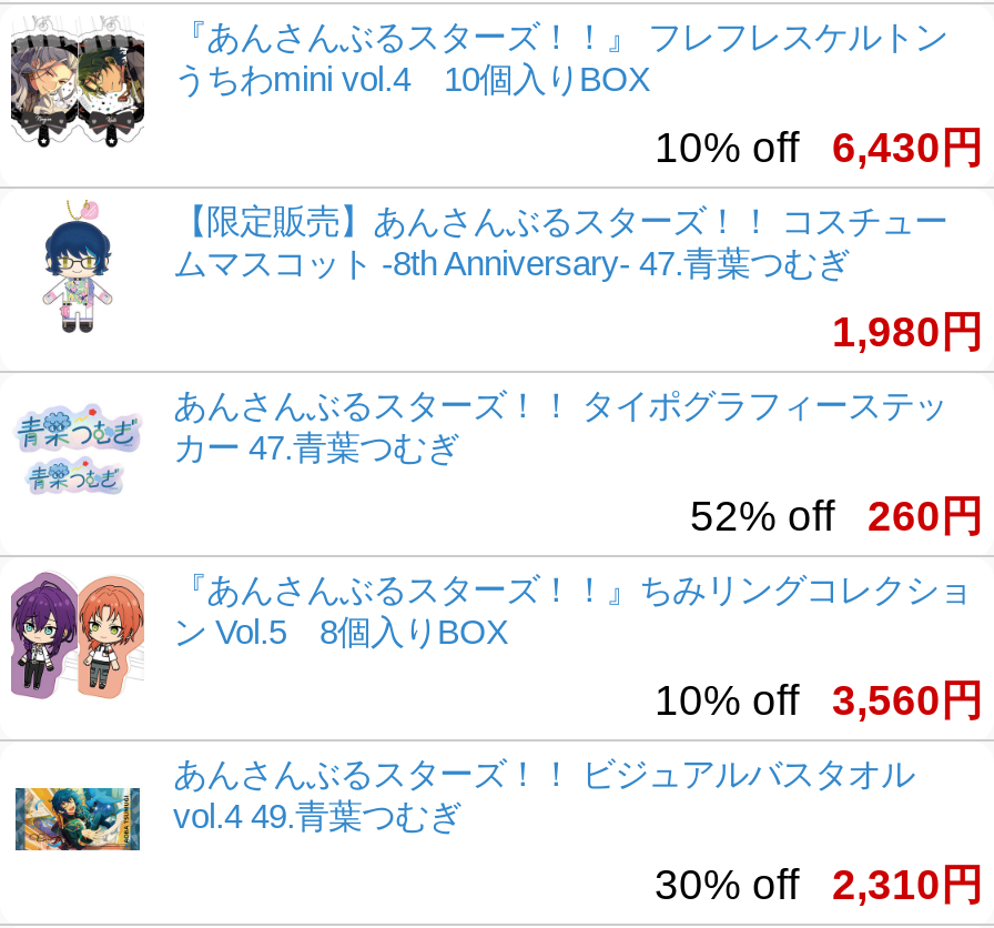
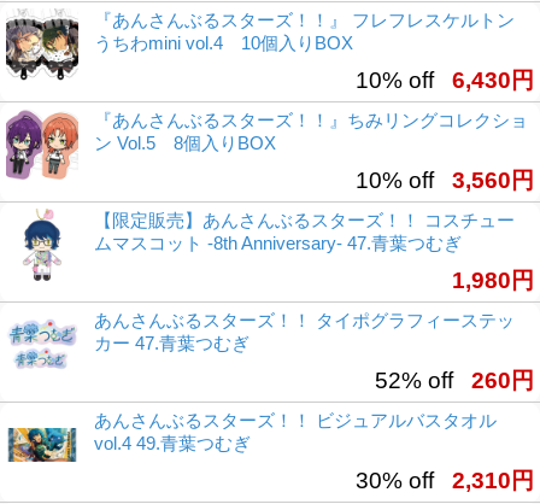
moved down: [image] | 【限定販売】あんさんぶるスターズ！！ コスチュー | ムマスコット -8th Anniversary- 47.青葉つむぎ | 1,980円 | あんさんぶるスターズ！！ タイポグラフィーステッ | カー 47.青葉つむぎ | 52% off 260円

moved up: [image] | 『あんさんぶるスターズ！！』ちみリングコレクショ | ン Vol.5 8個入りBOX | 10% off 3,560円
